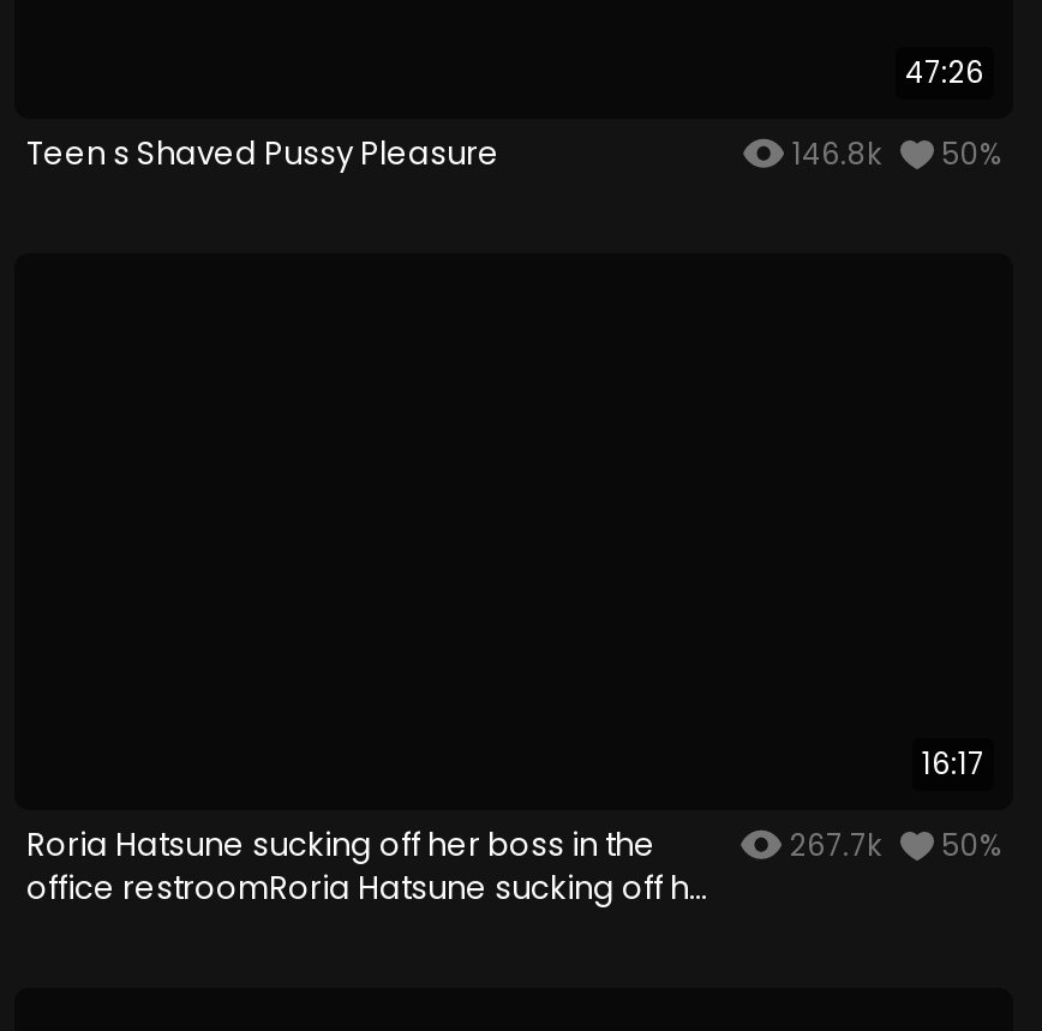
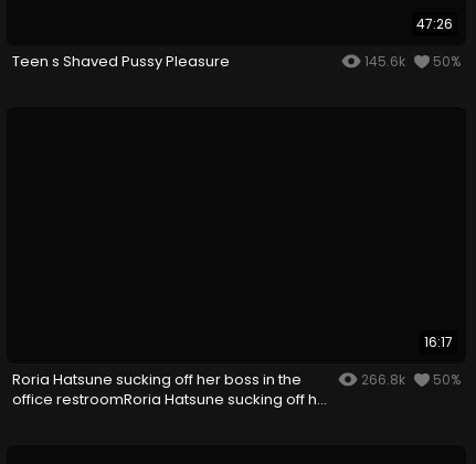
- 146.8k 50%
+ 145.6k 50%

- 267.7k 50%
+ 266.8k 50%
